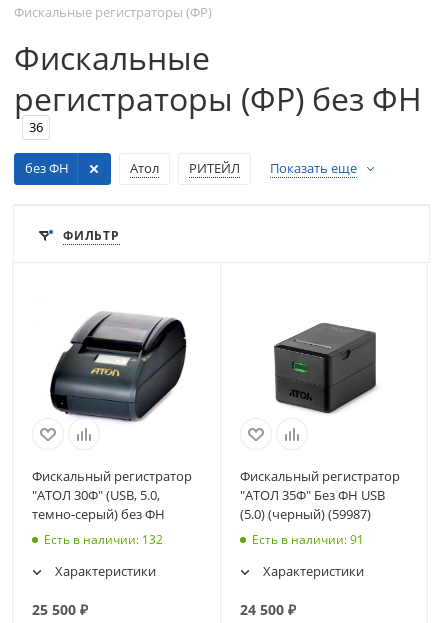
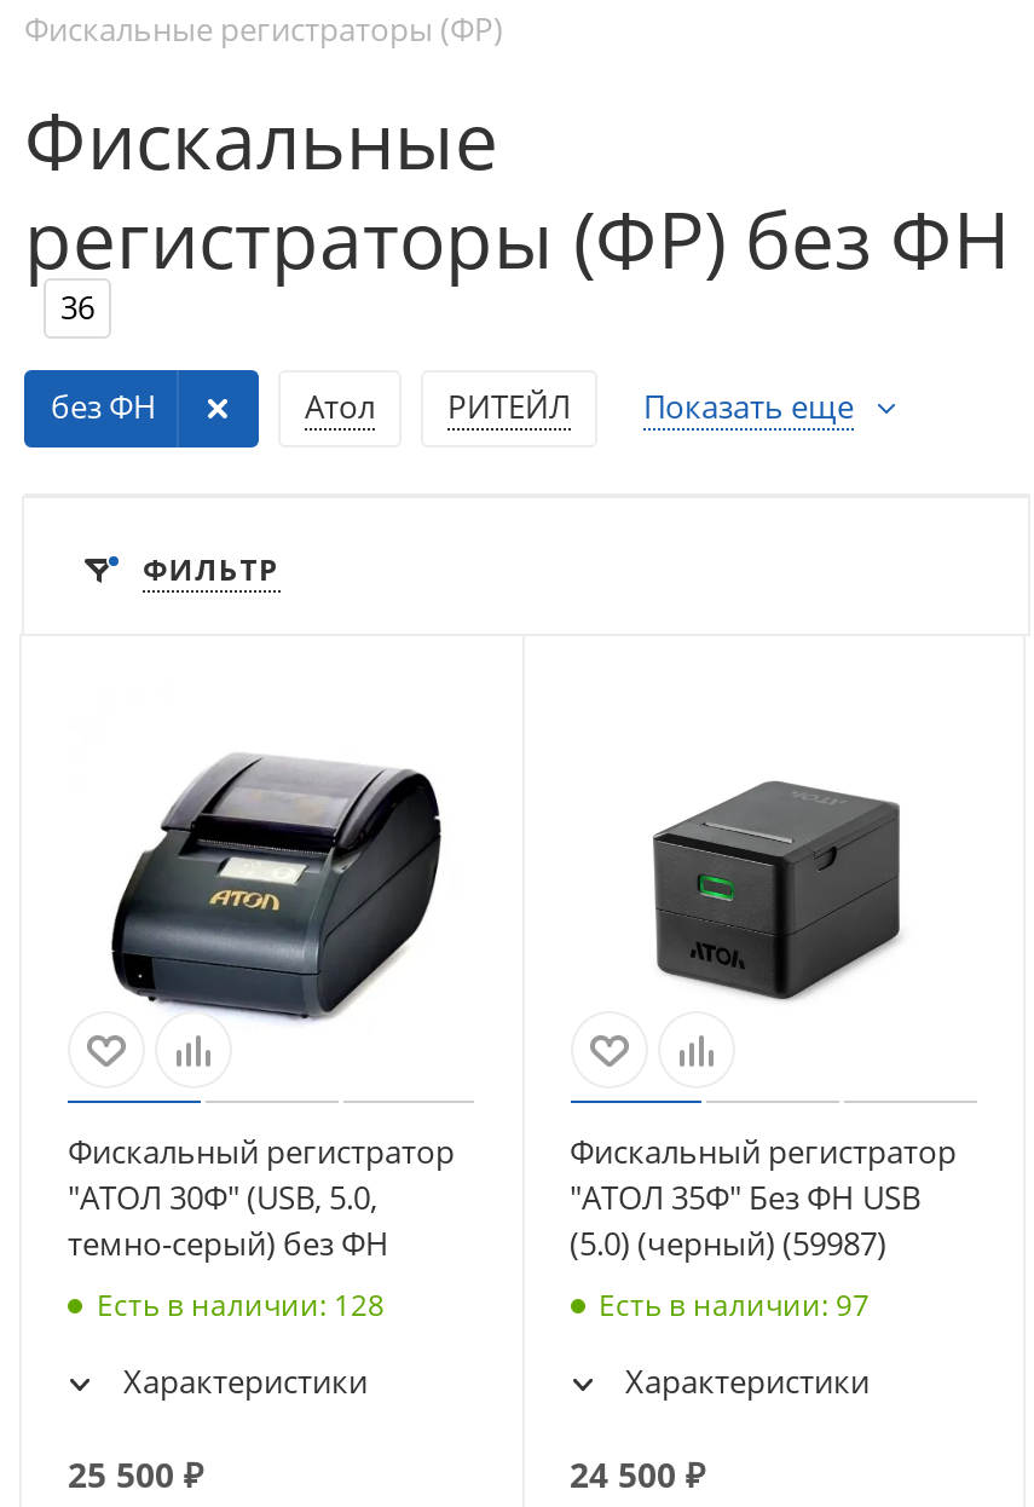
- Есть в наличии: 132
+ Есть в наличии: 128

- Есть в наличии: 91
+ Есть в наличии: 97
